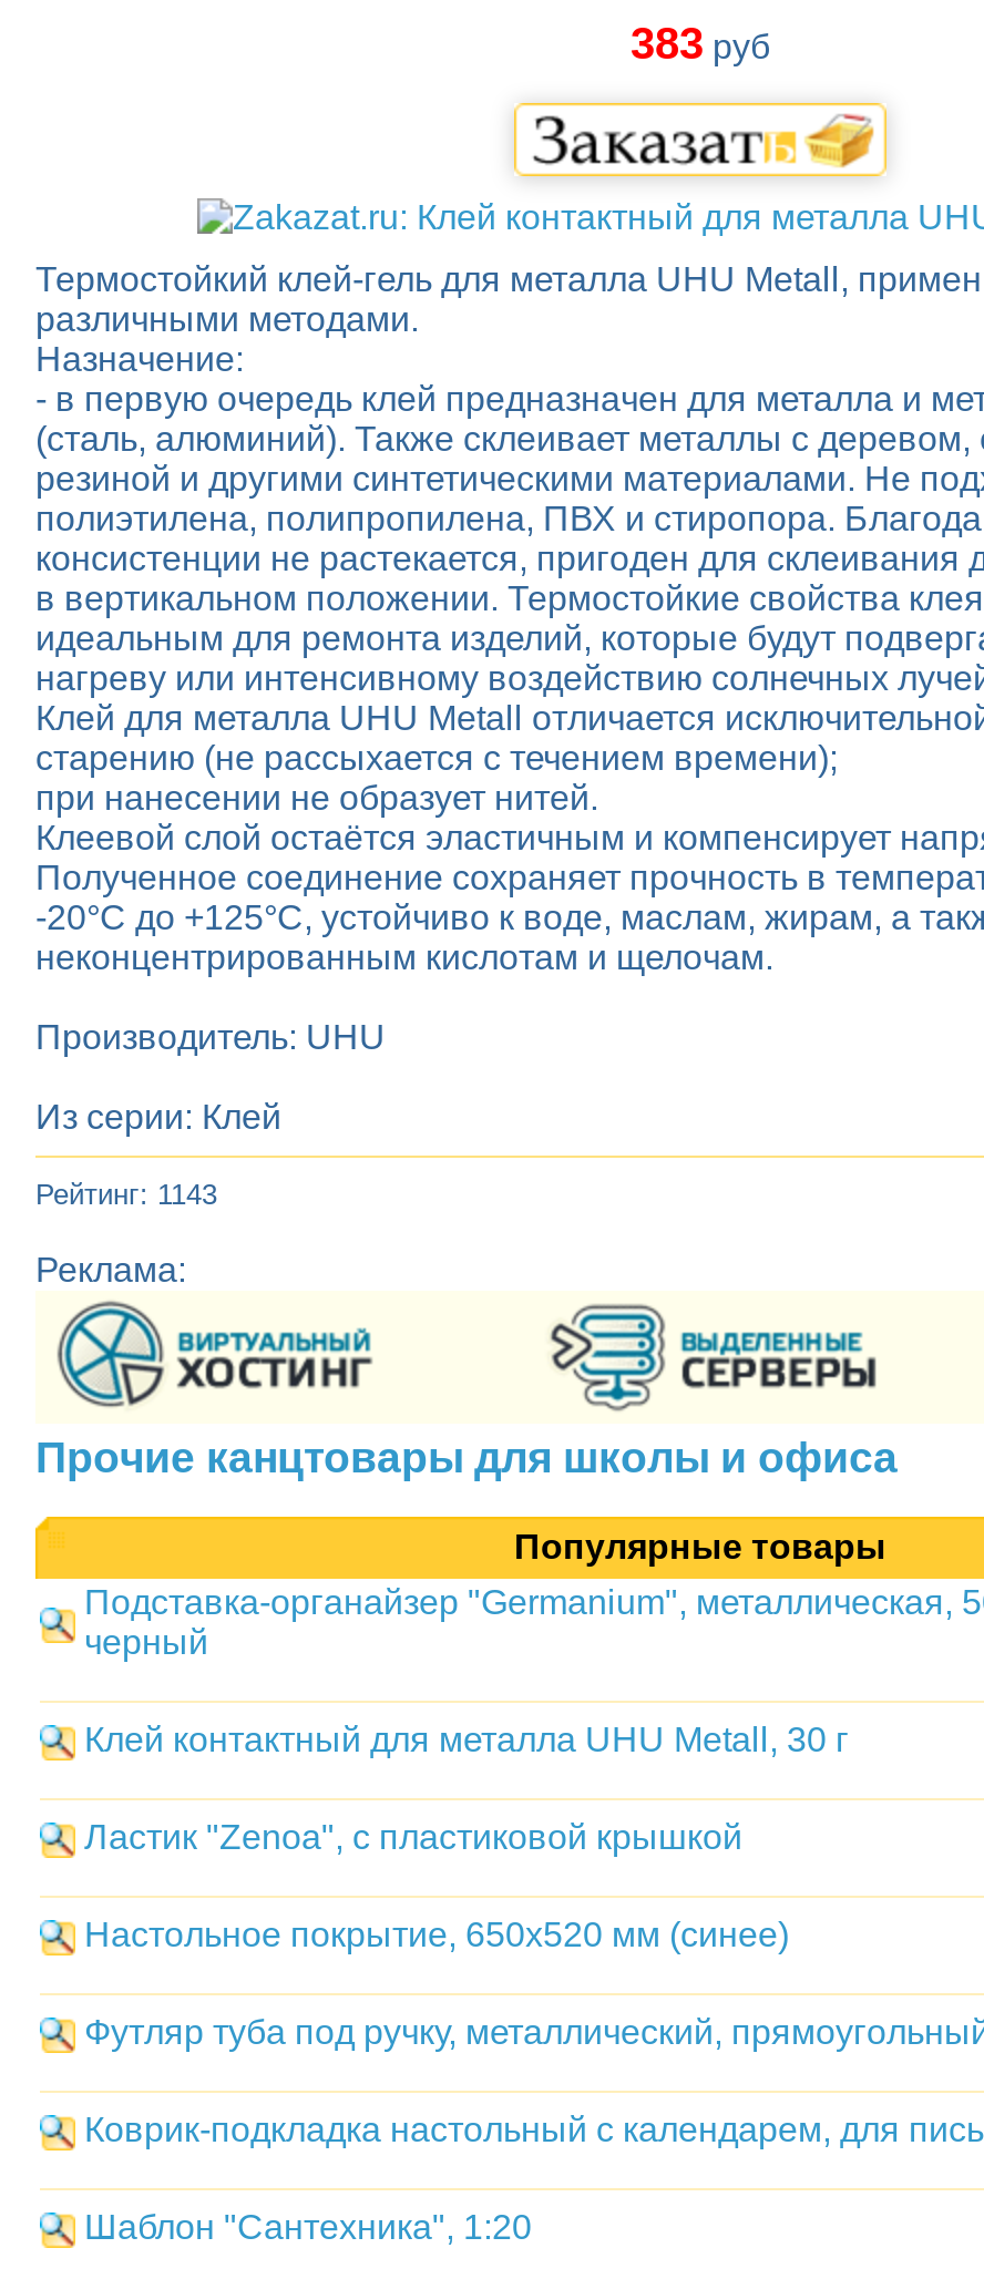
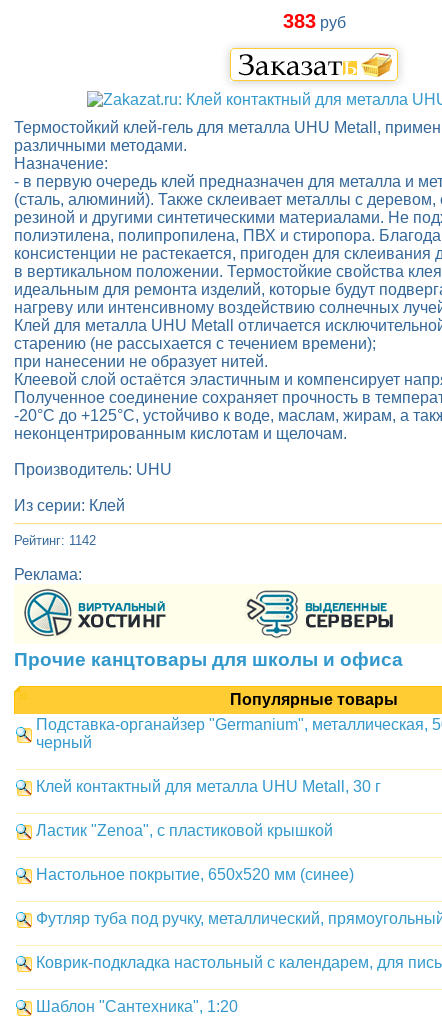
- Рейтинг: 1143
+ Рейтинг: 1142
